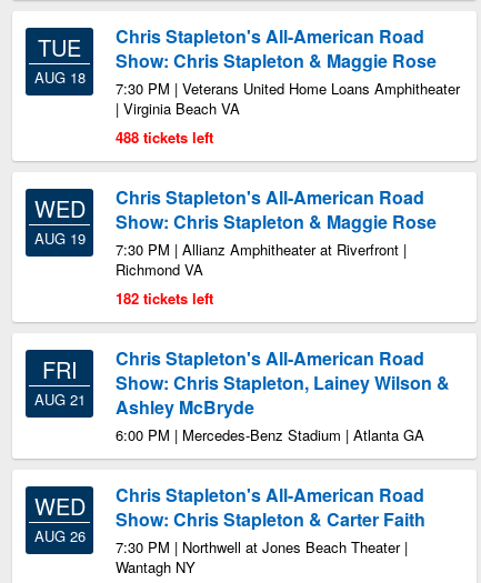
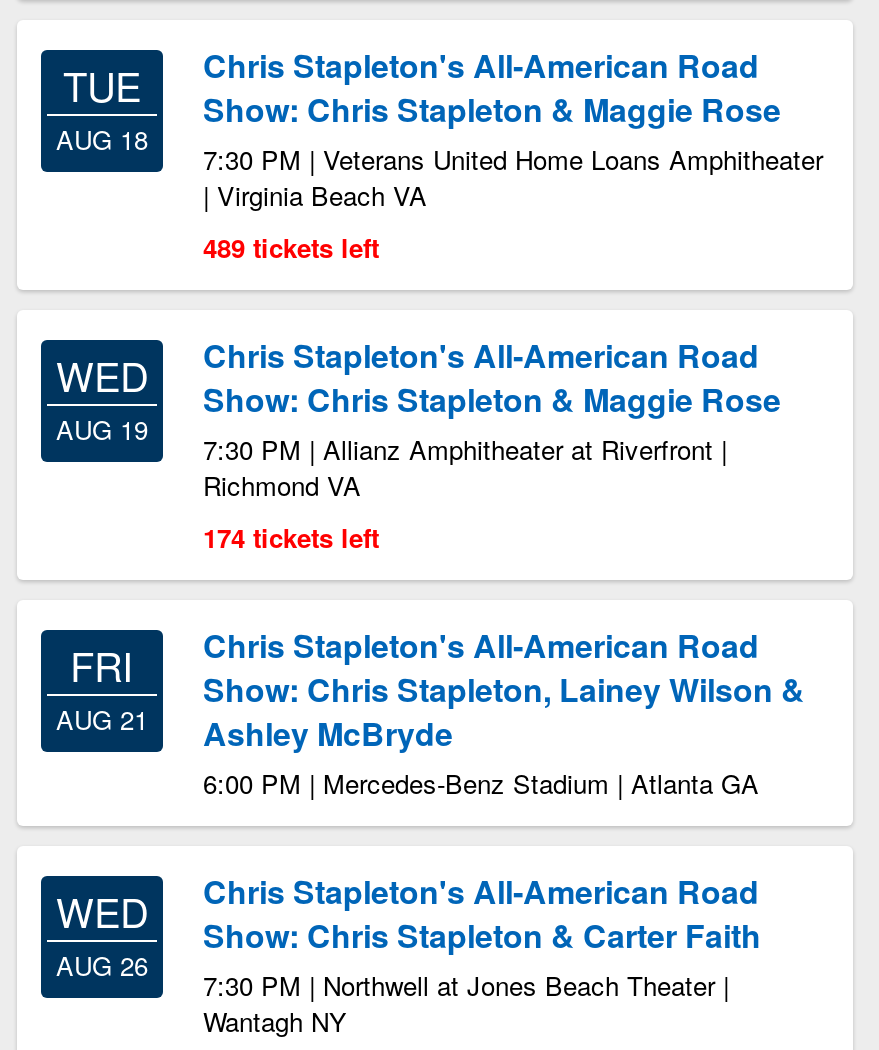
- 488 tickets left
+ 489 tickets left

- 182 tickets left
+ 174 tickets left
